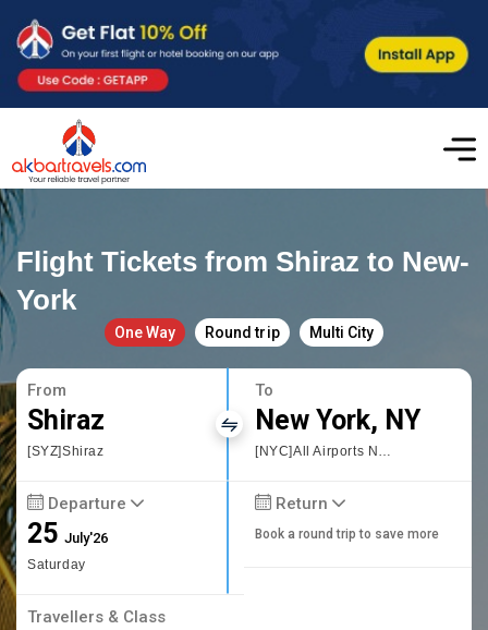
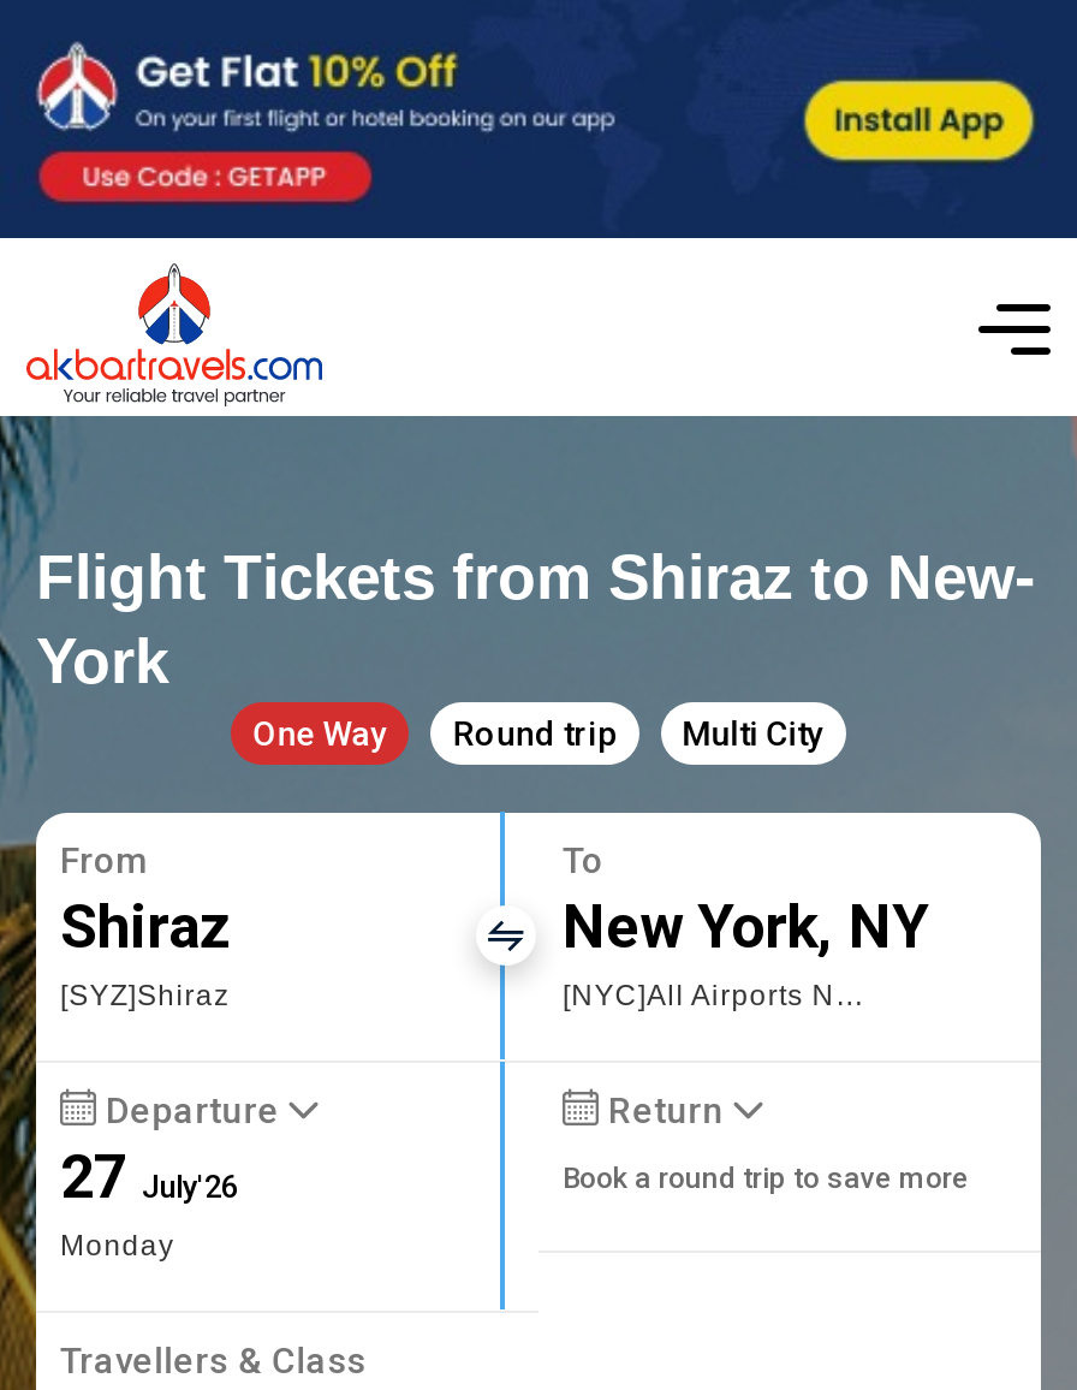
- 25 July'26
- Saturday
+ 27 July'26
+ Monday
